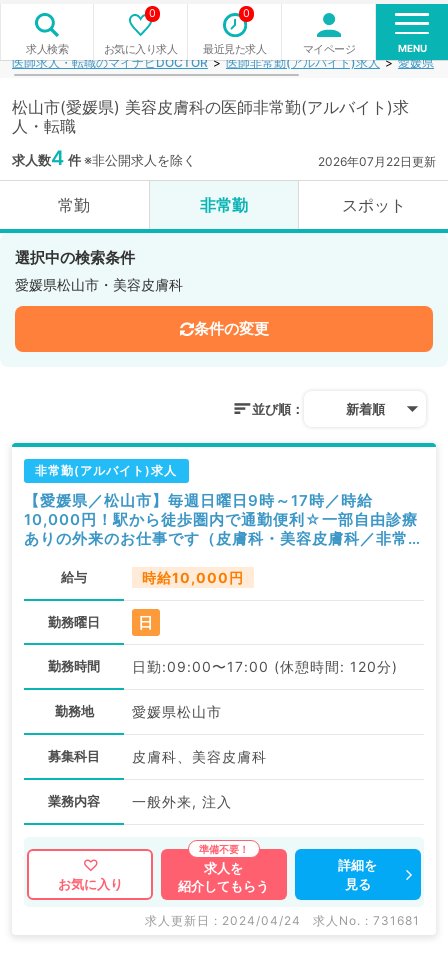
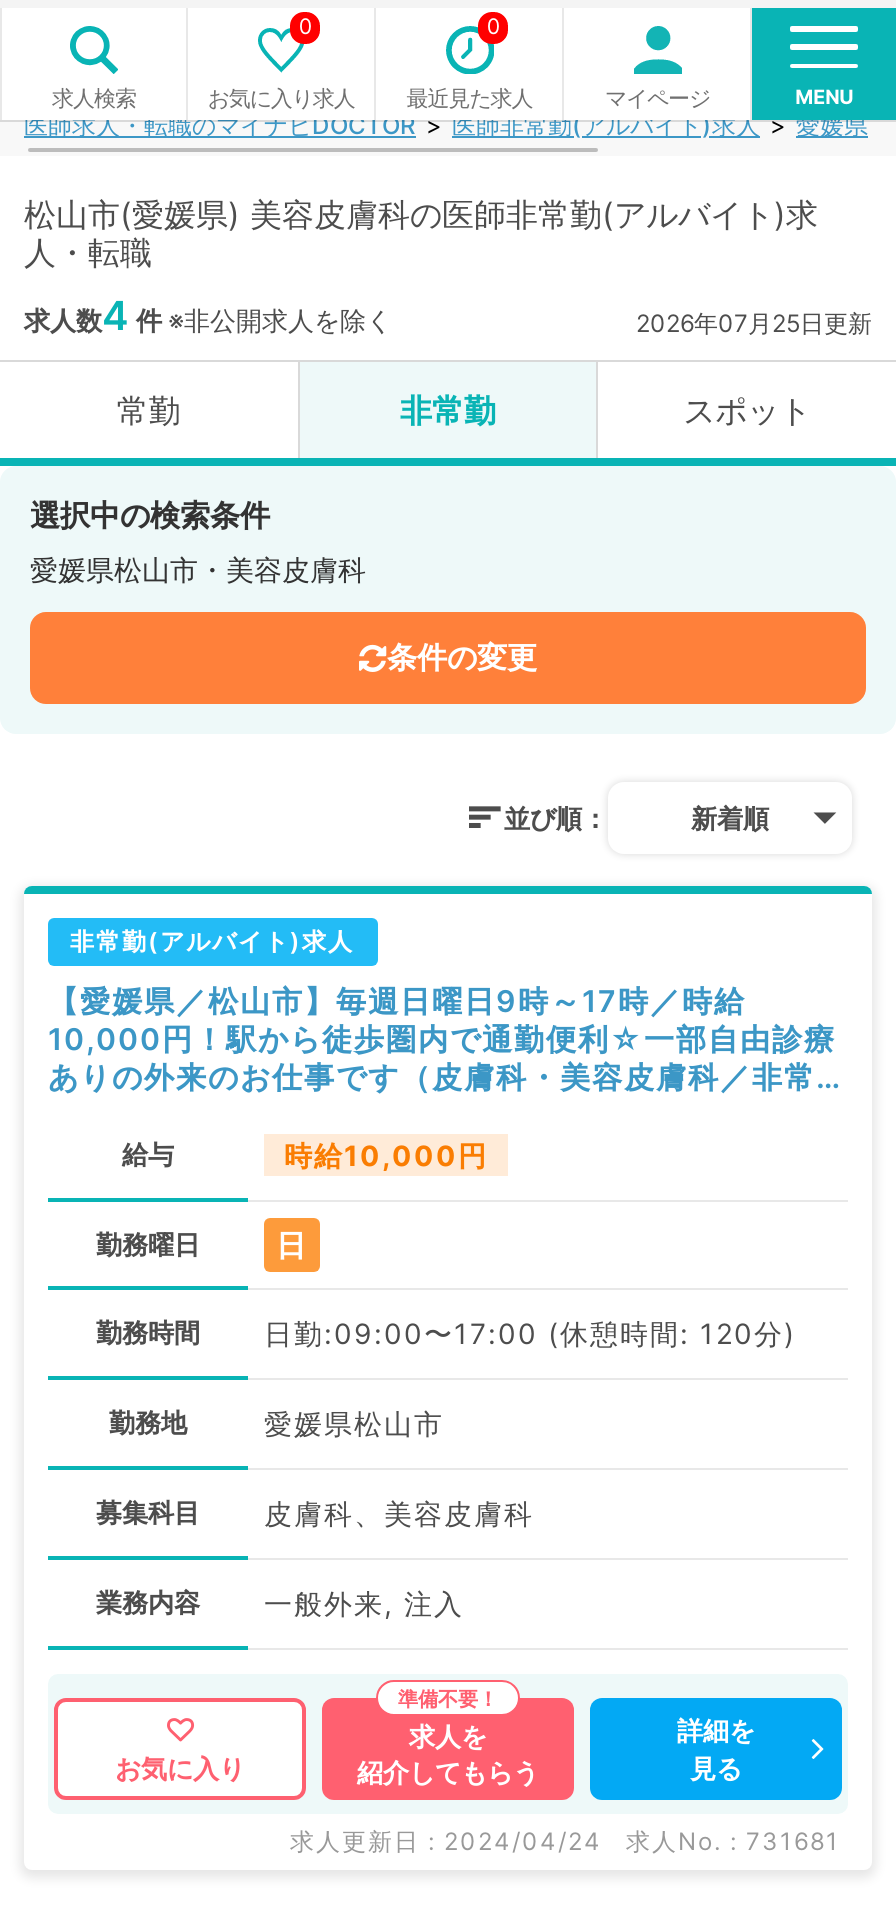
- 2026年07月22日更新
+ 2026年07月25日更新
